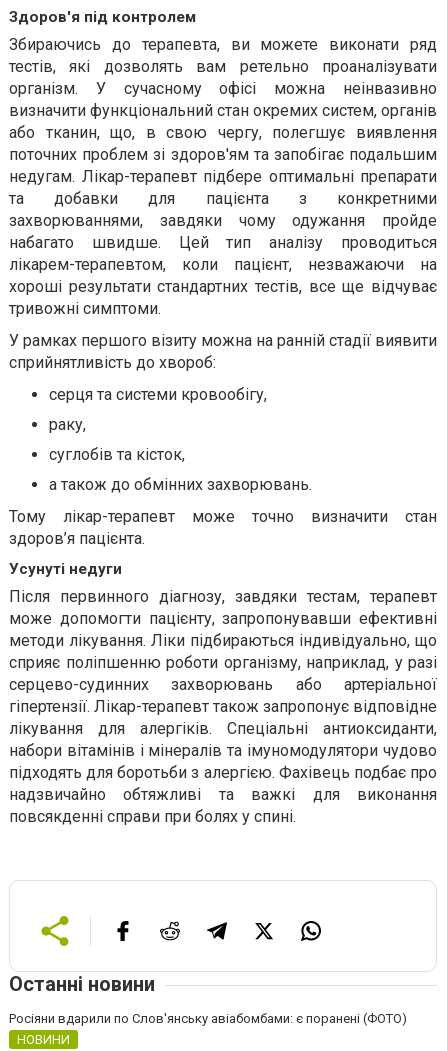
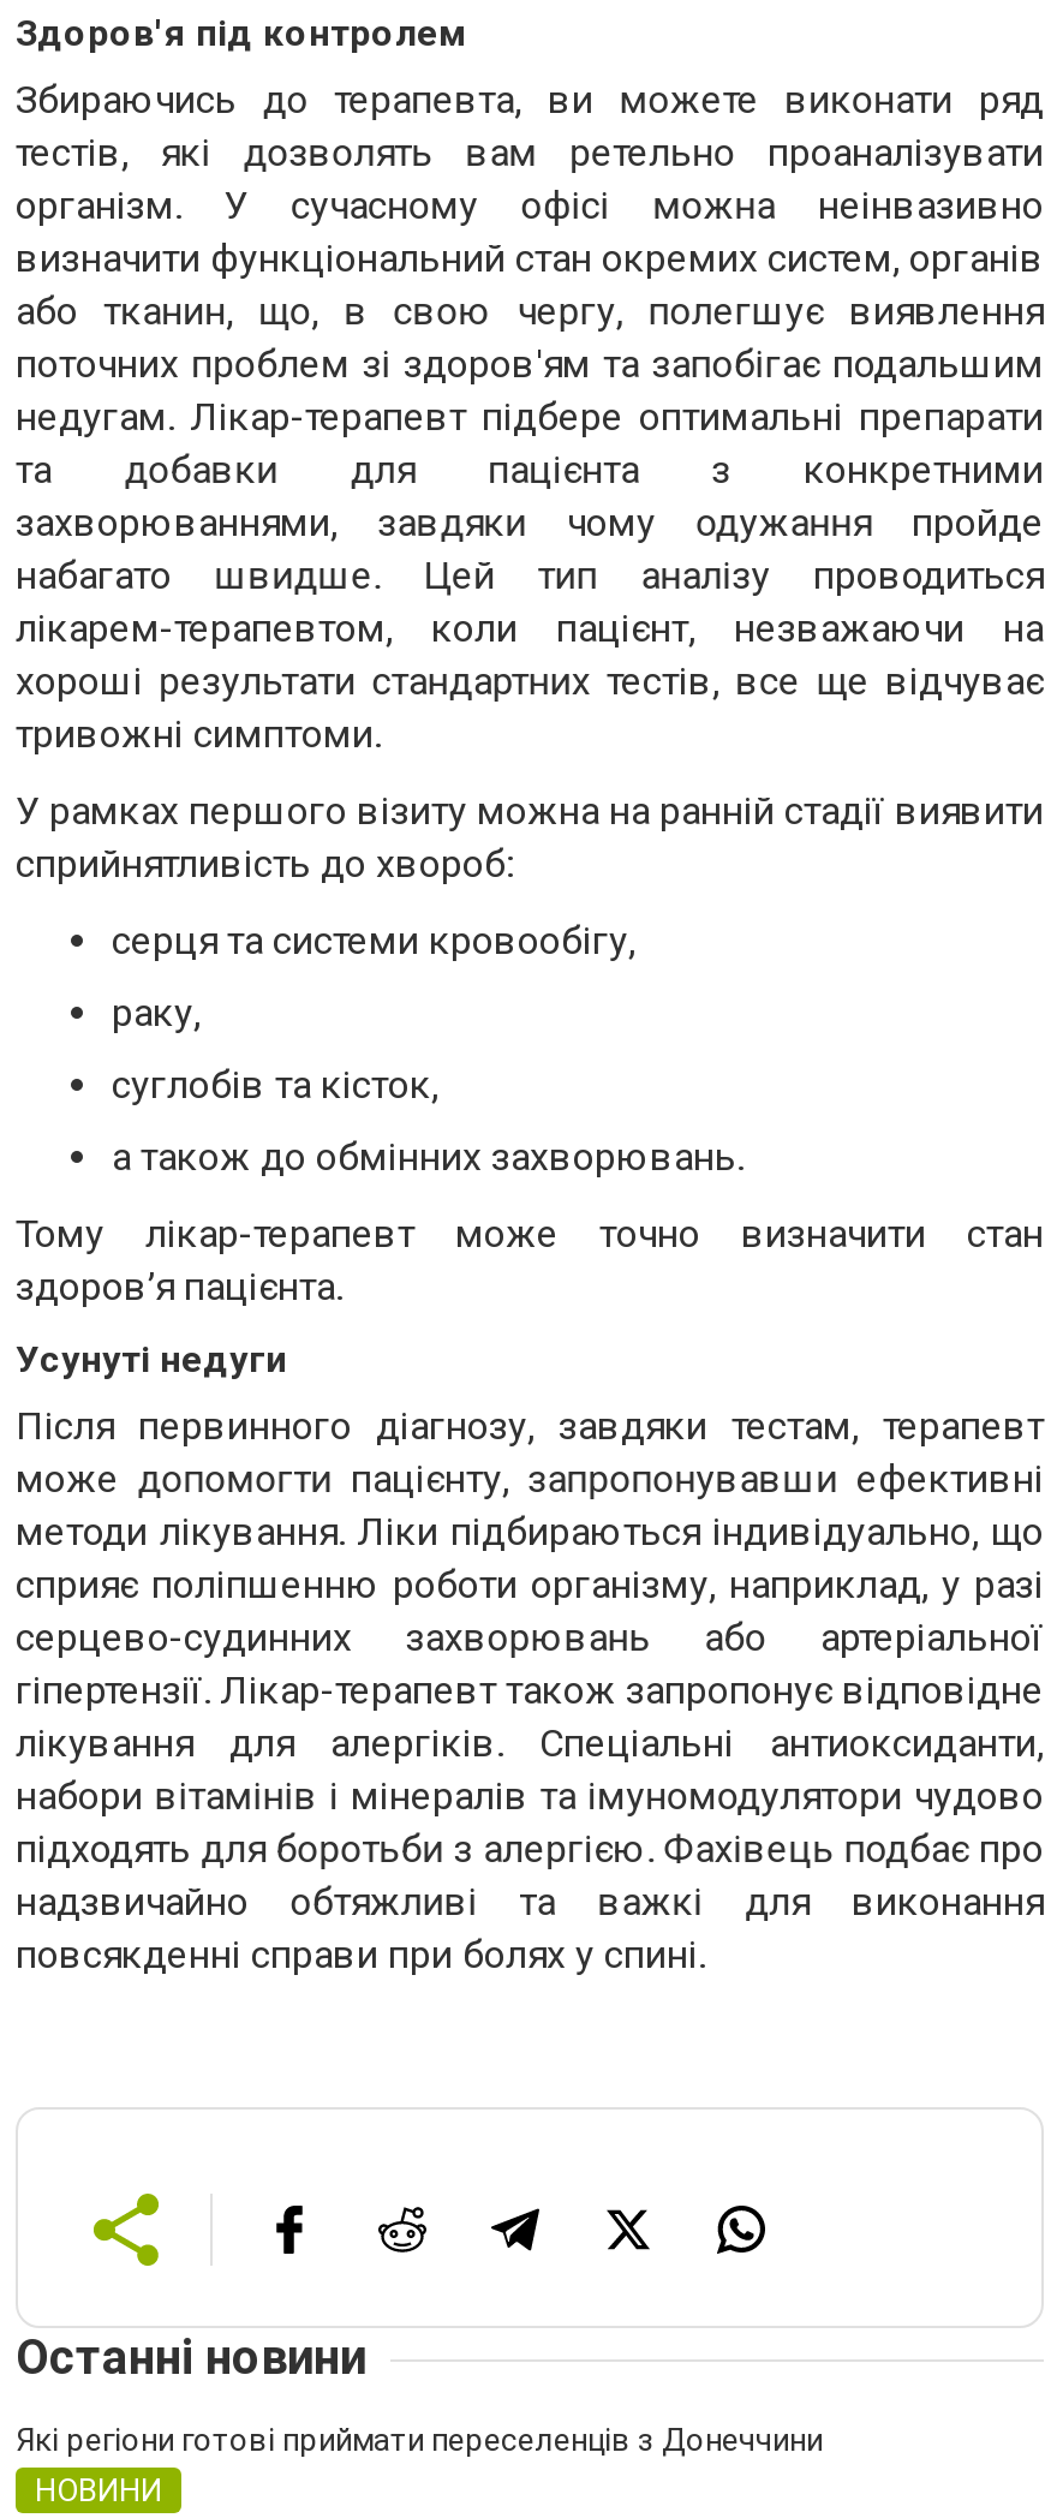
- Росіяни вдарили по Слов'янську авіабомбами: є поранені (ФОТО)
+ Які регіони готові приймати переселенців з Донеччини
